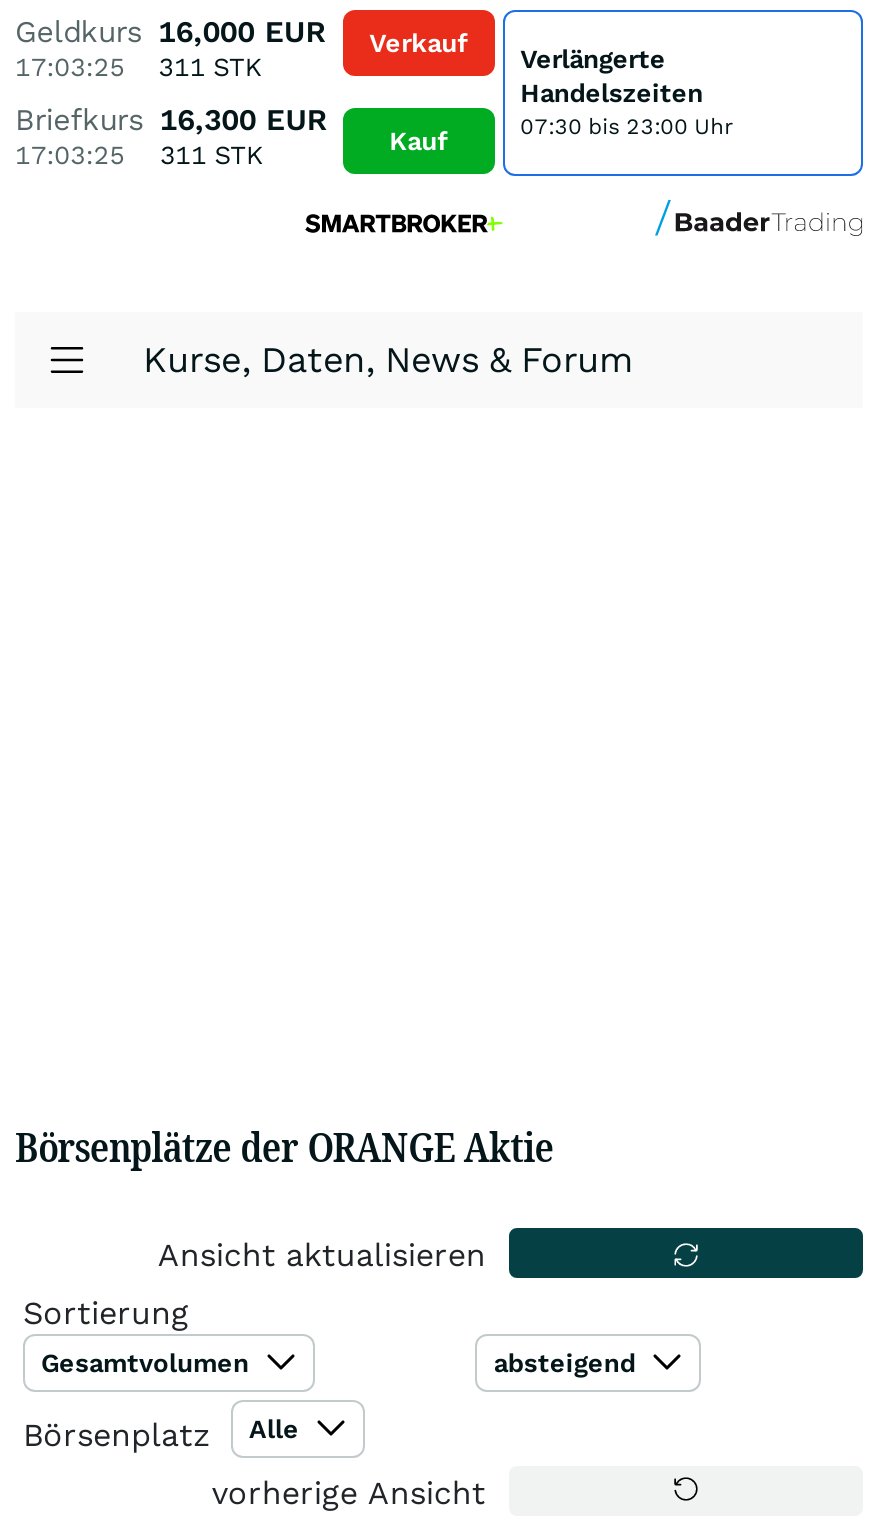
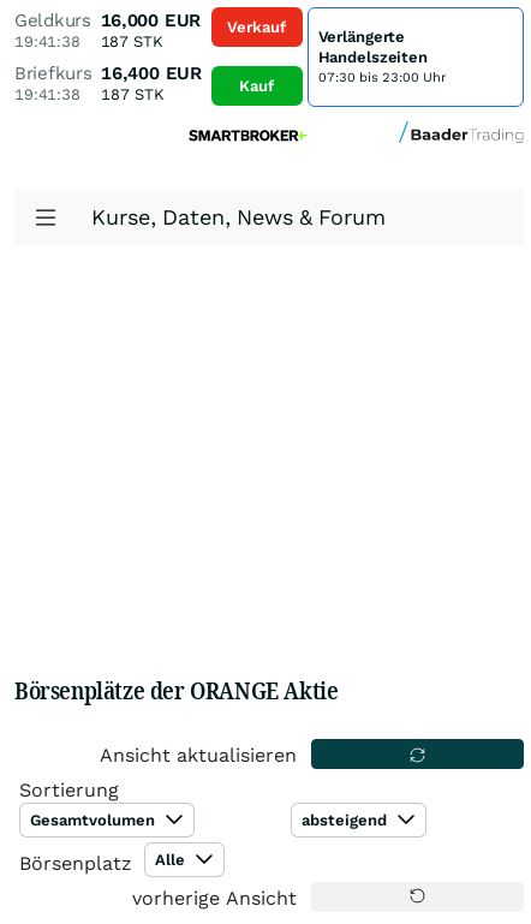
- 17:03:25
+ 19:41:38

- 311 STK
+ 187 STK

- Briefkurs 16,300 EUR
+ Briefkurs 16,400 EUR

- 17:03:25
+ 19:41:38

- 311 STK
+ 187 STK
